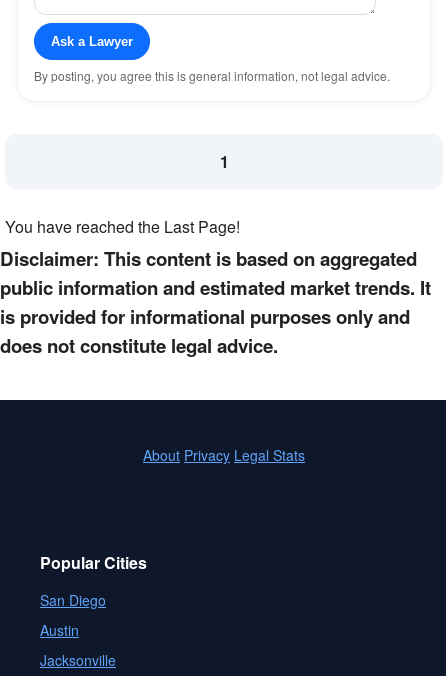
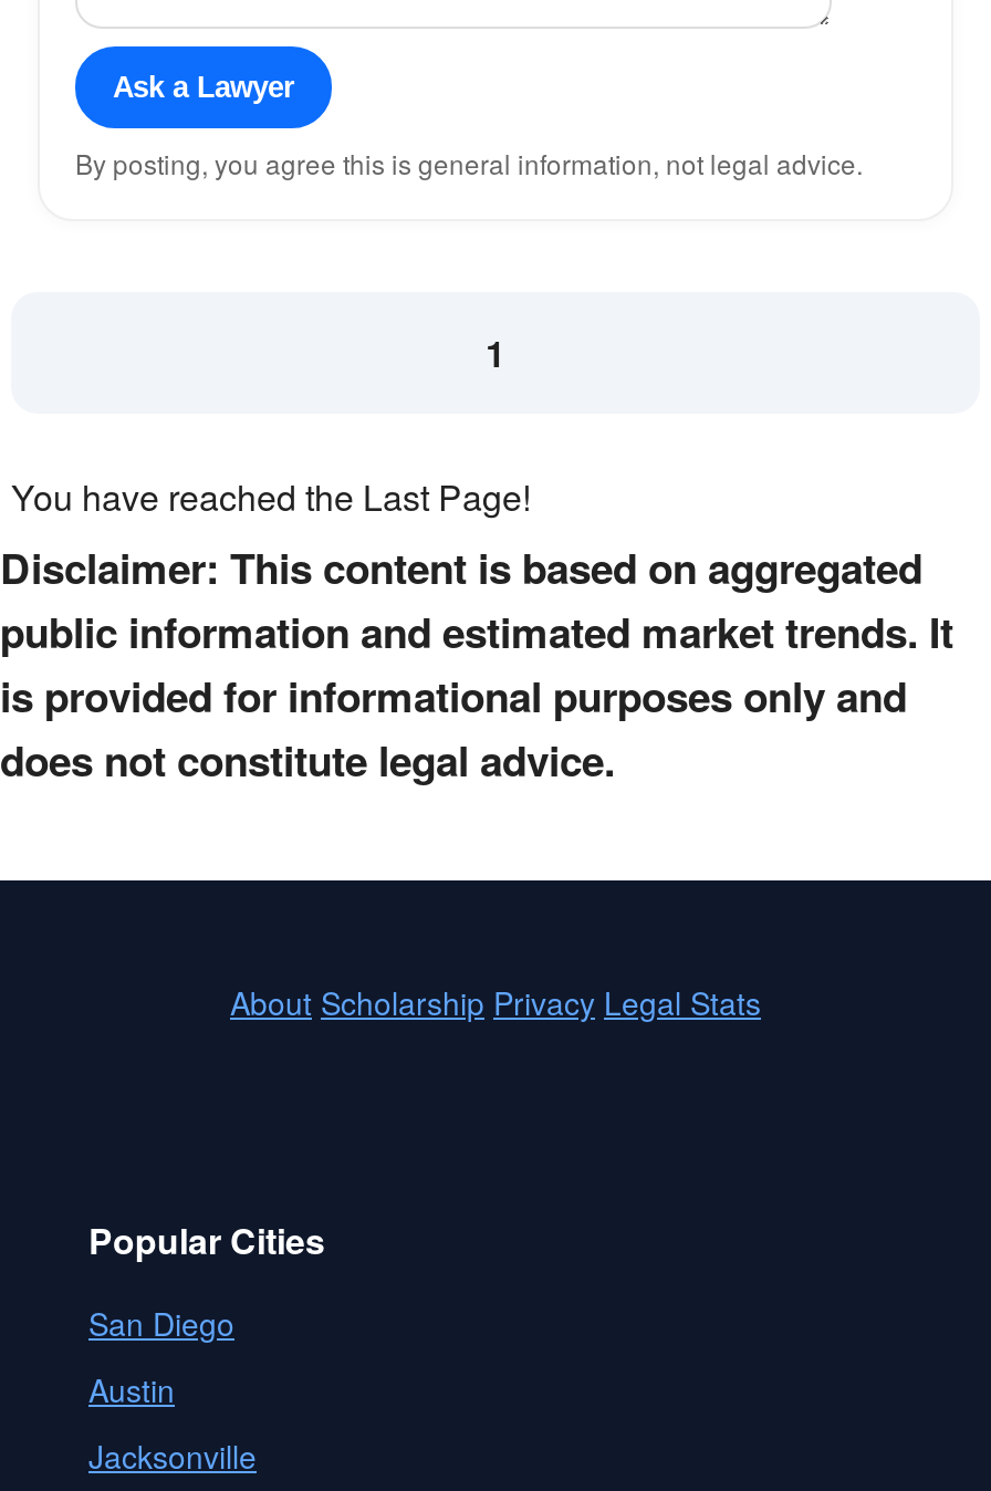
- About Privacy Legal Stats
+ About Scholarship Privacy Legal Stats
